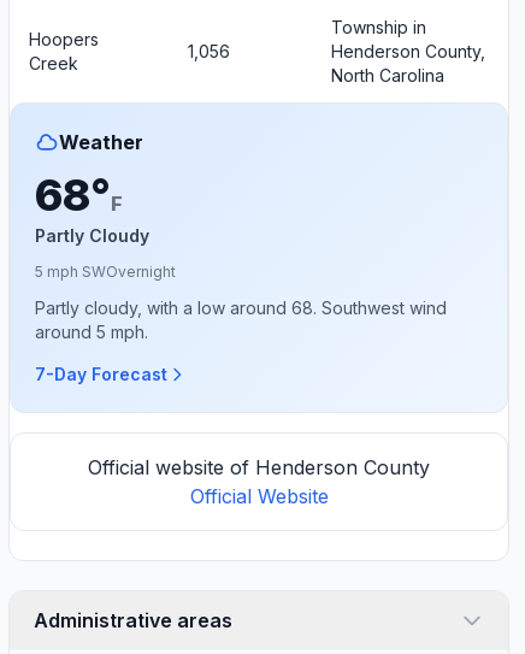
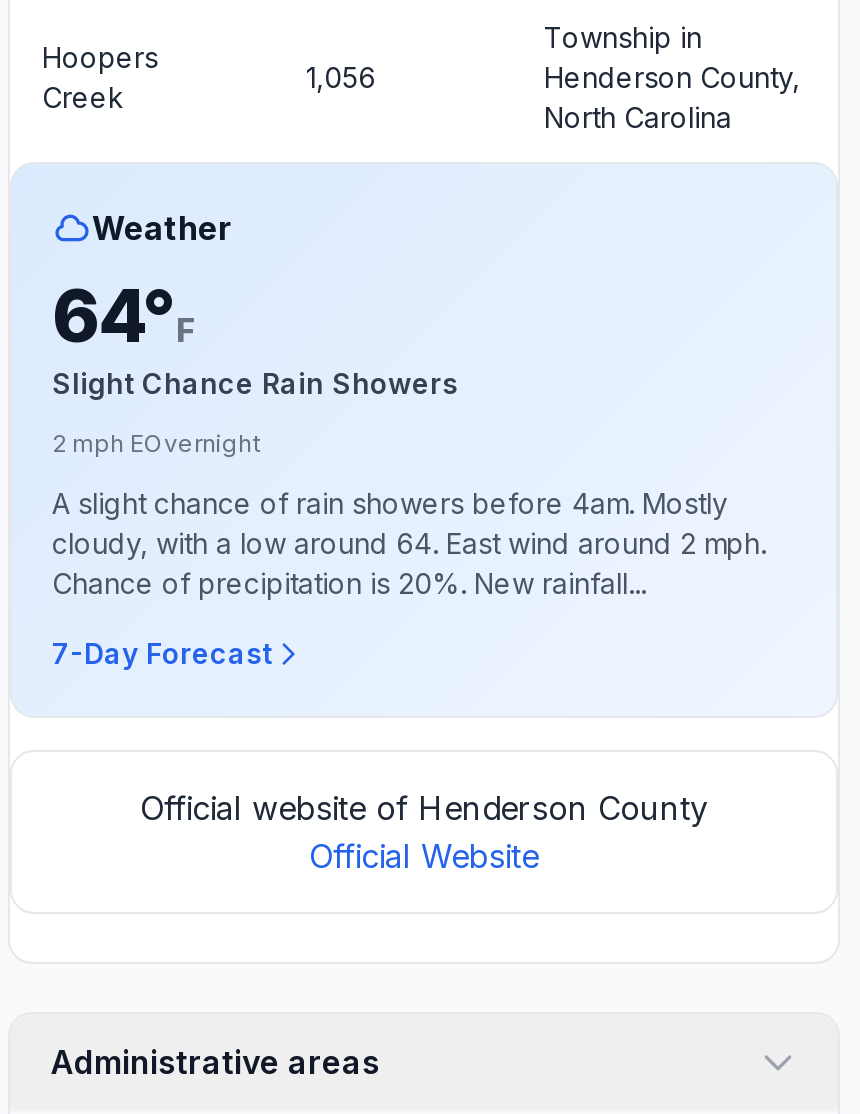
- 68°F
- Partly Cloudy
+ 64°F
+ Slight Chance Rain Showers

- 5 mph SWOvernight
+ 2 mph EOvernight

- Partly cloudy, with a low around 68. Southwest wind
- around 5 mph.
+ A slight chance of rain showers before 4am. Mostly
+ cloudy, with a low around 64. East wind around 2 mph.
+ Chance of precipitation is 20%. New rainfall...
